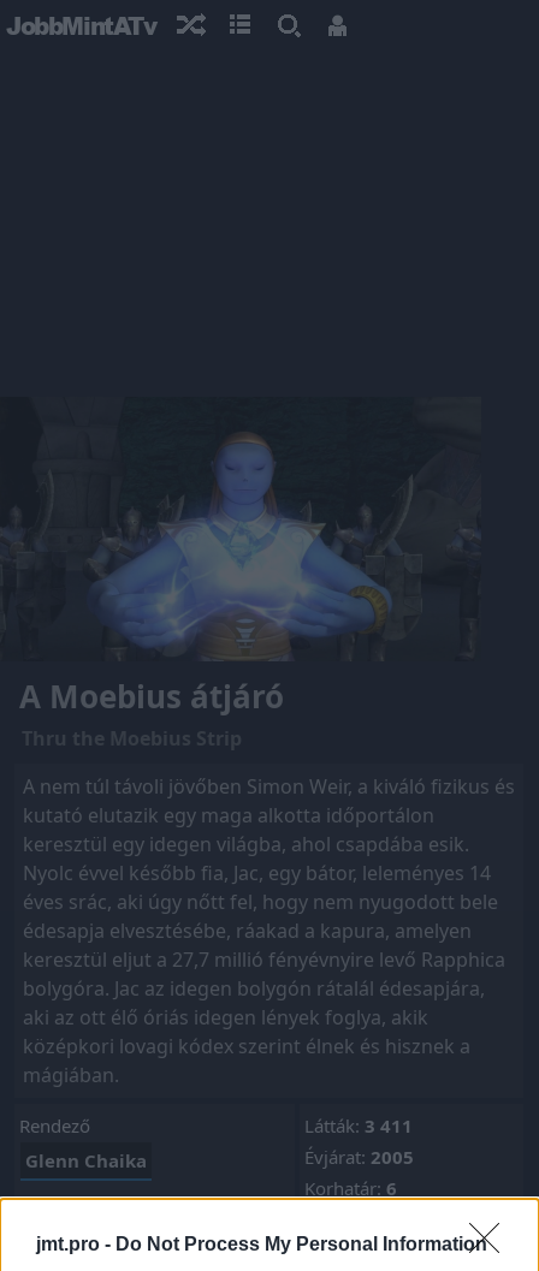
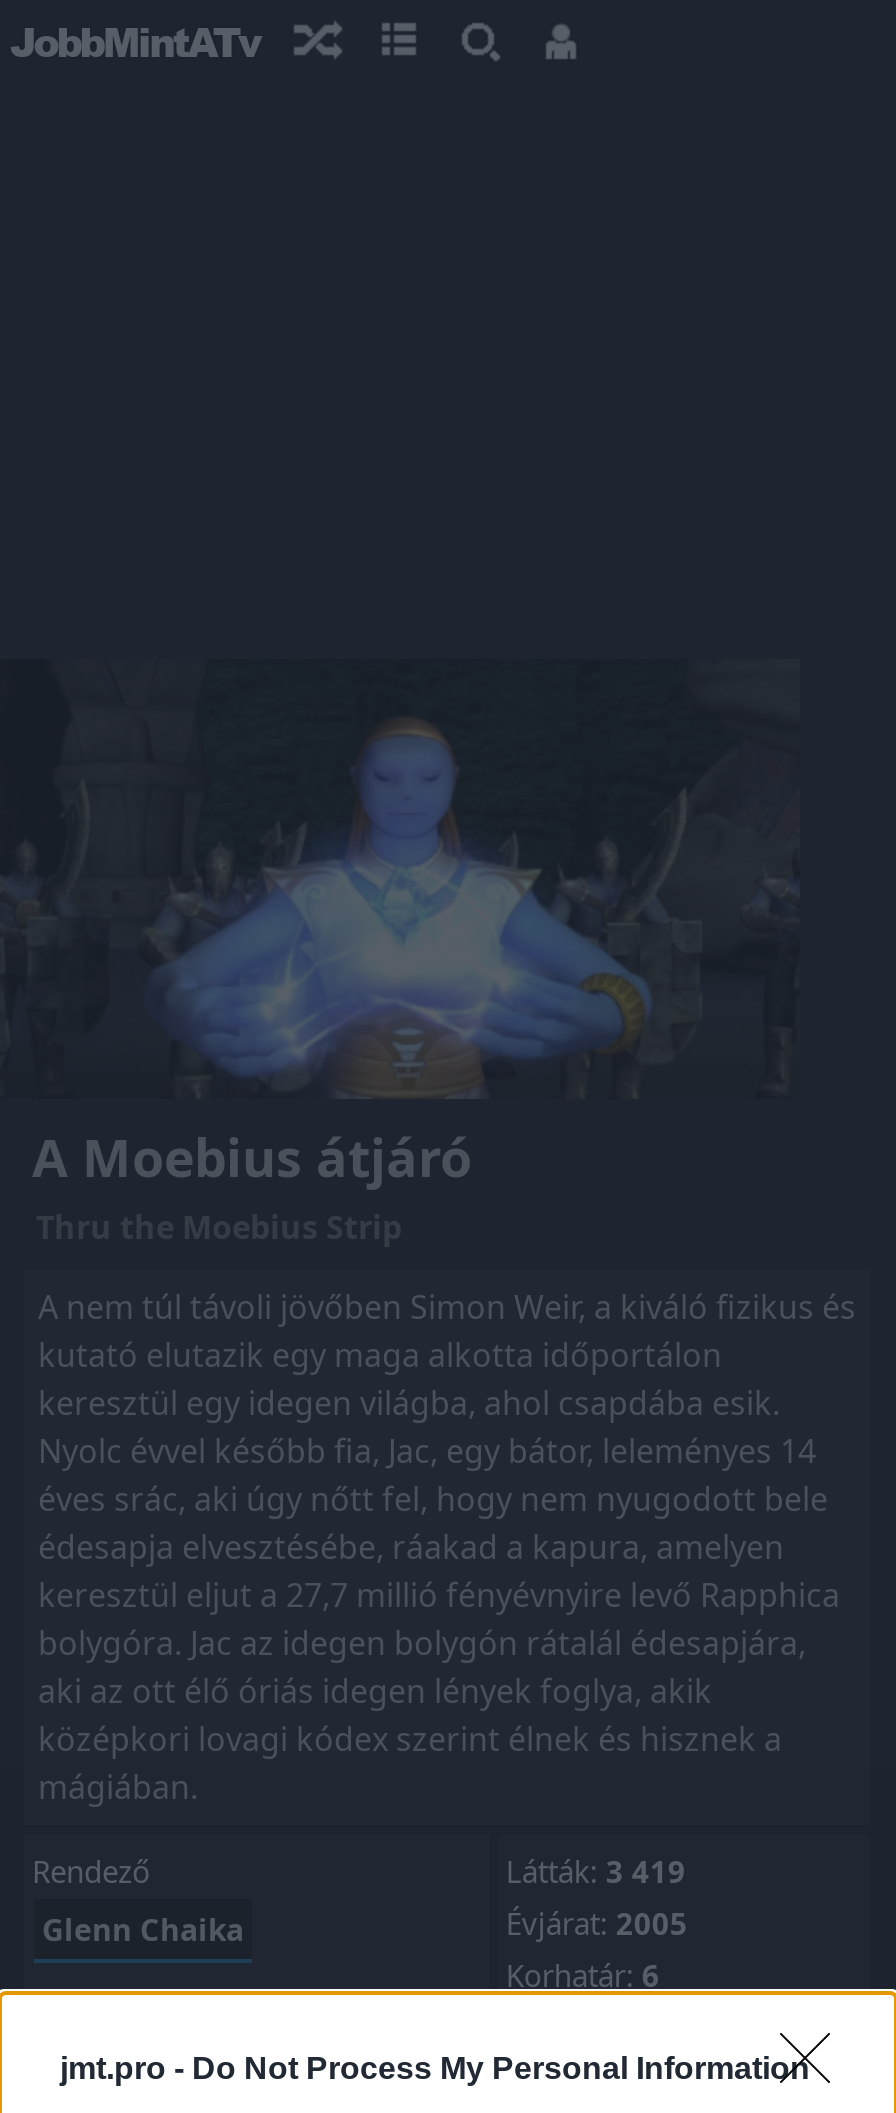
- Látták: 3 411
+ Látták: 3 419
